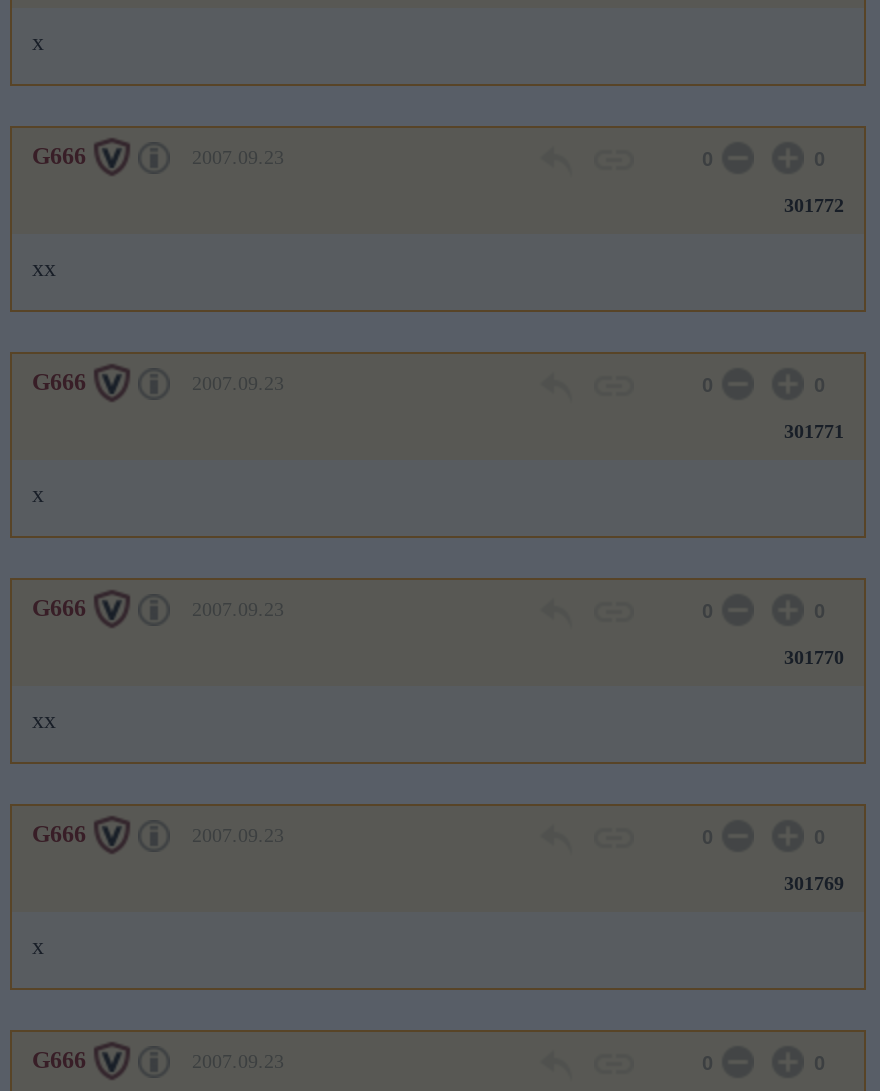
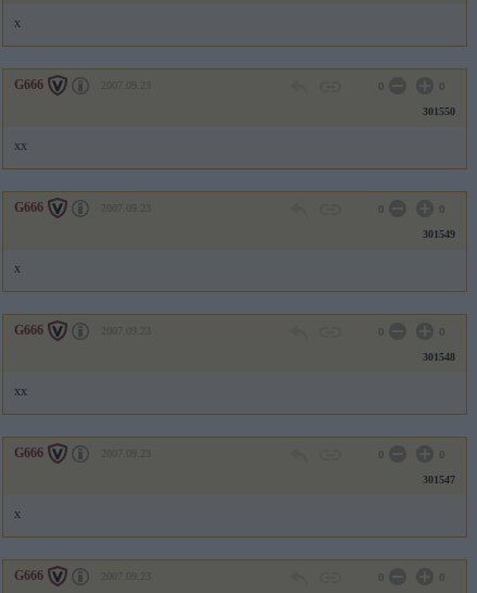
- 301772
+ 301550

- 301771
+ 301549

- 301770
+ 301548

- 301769
+ 301547
